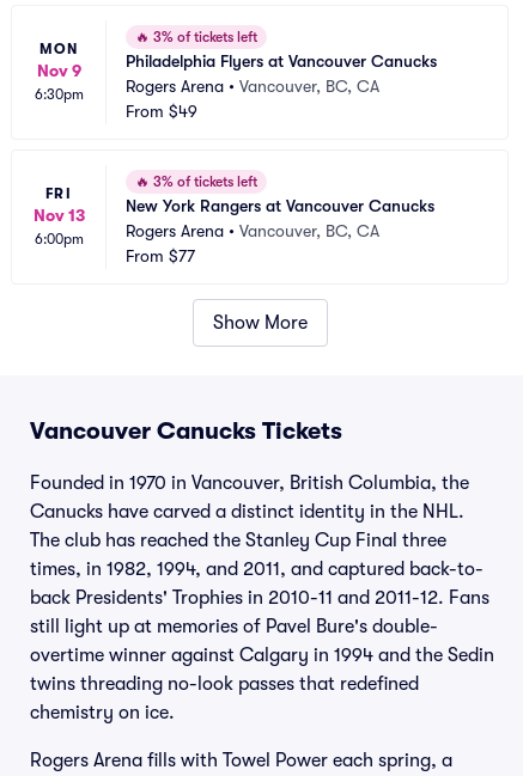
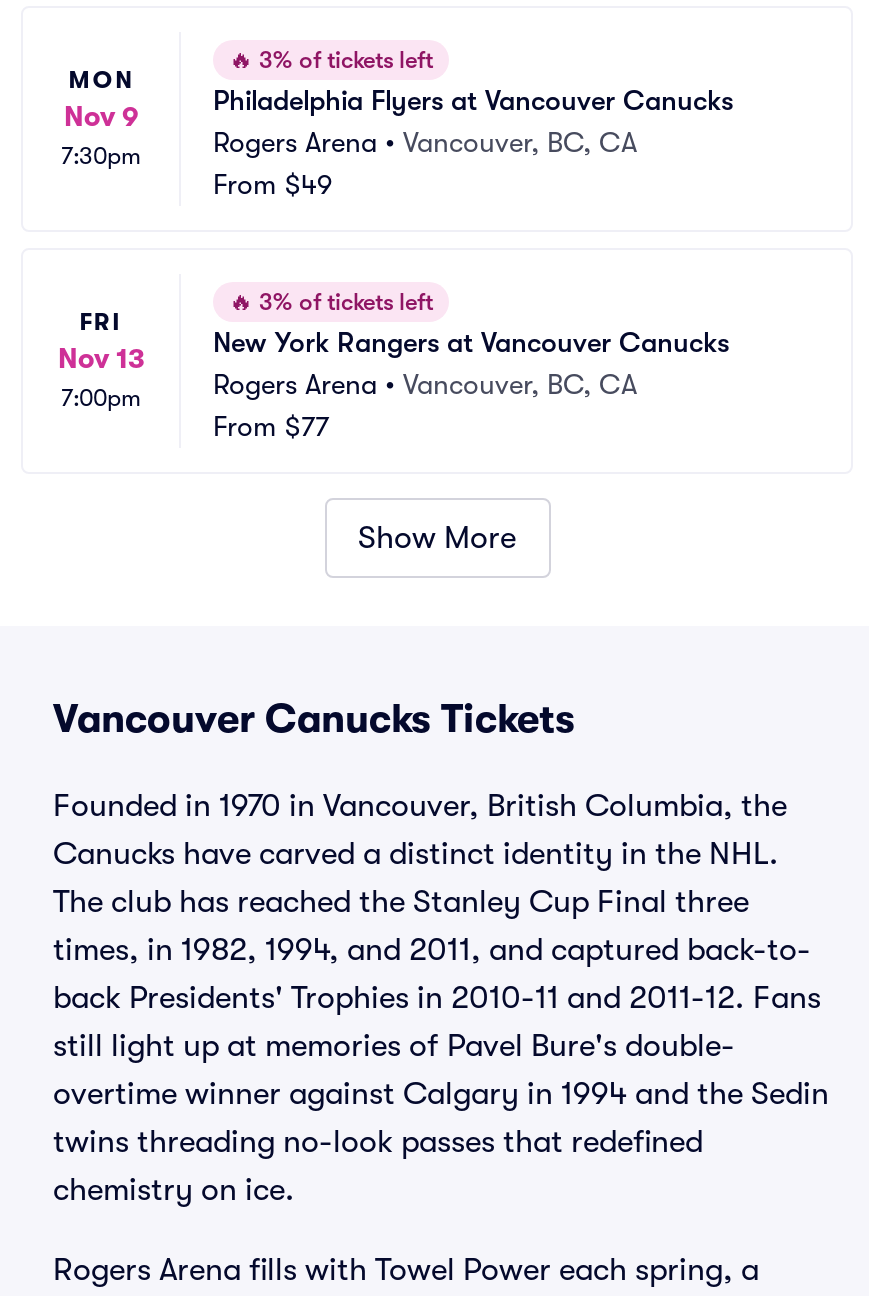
- 6:30pm
+ 7:30pm

- 6:00pm
+ 7:00pm
